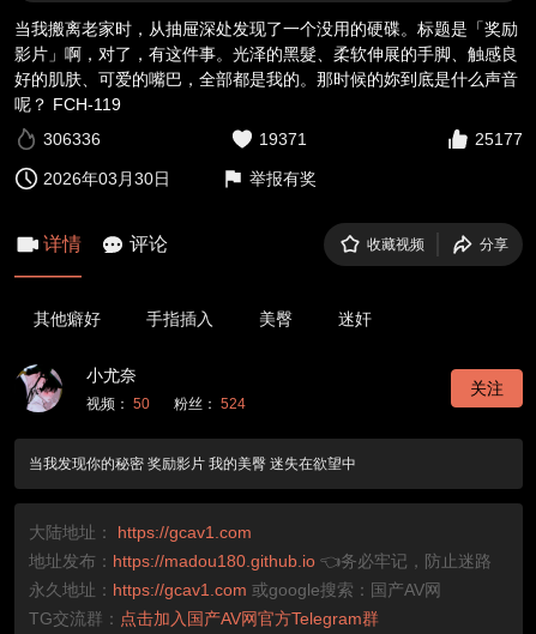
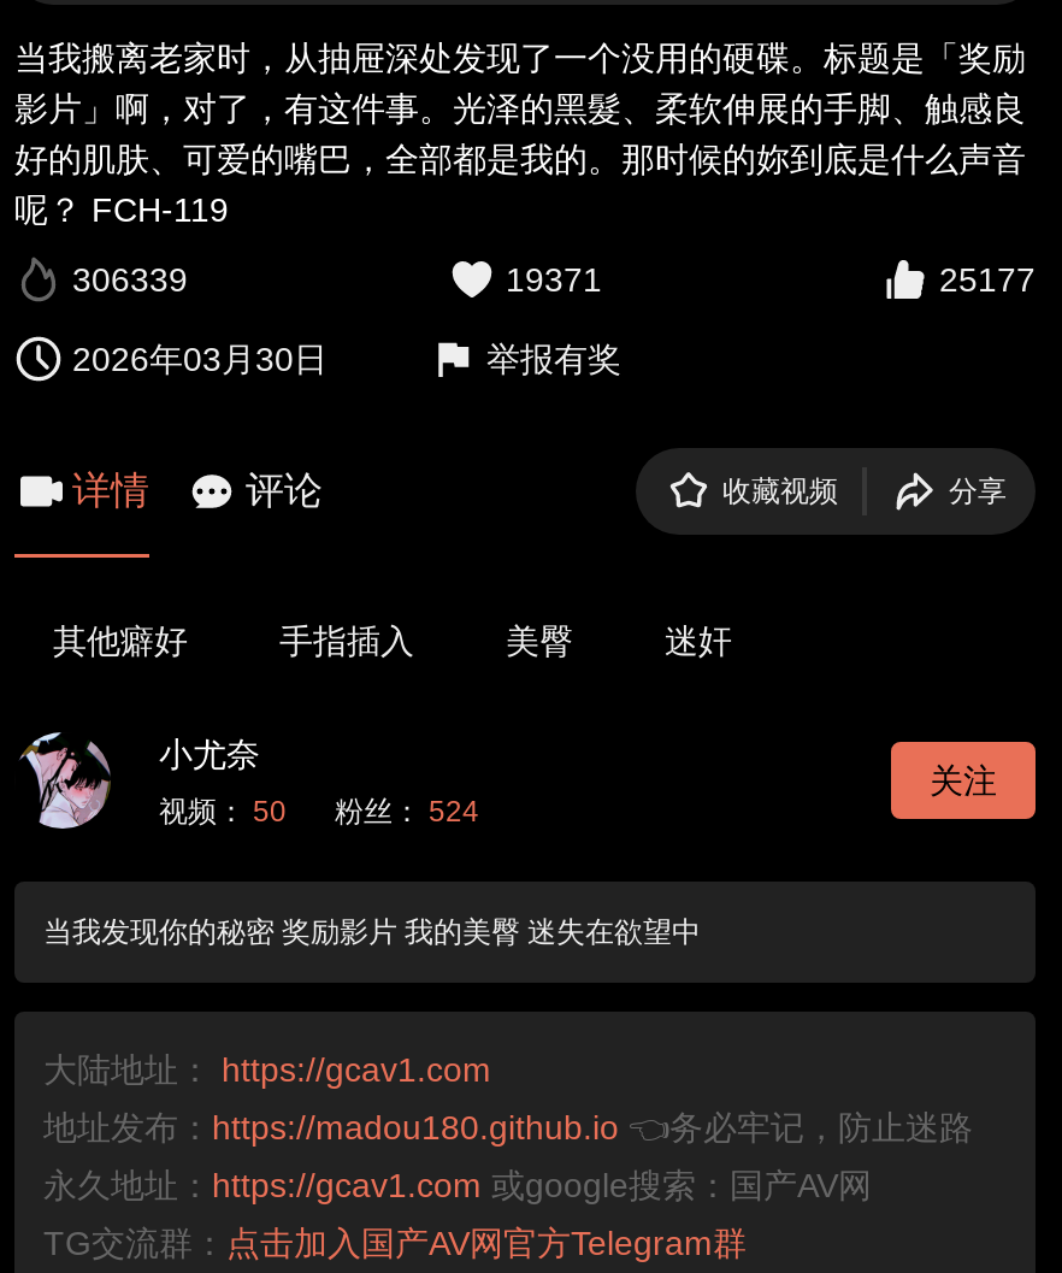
- 306336
+ 306339
